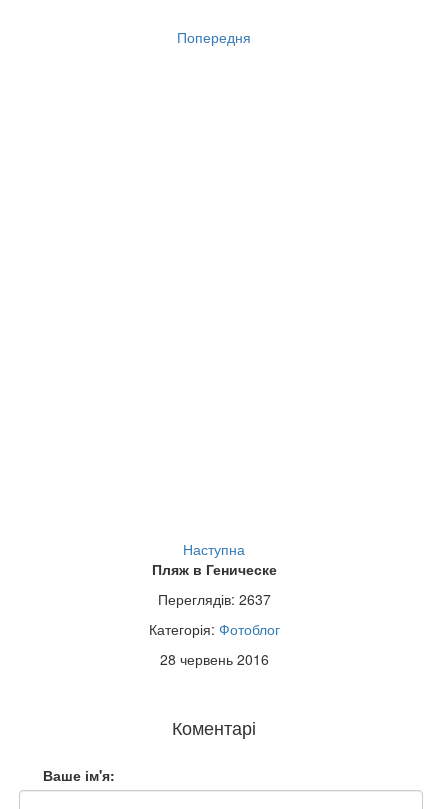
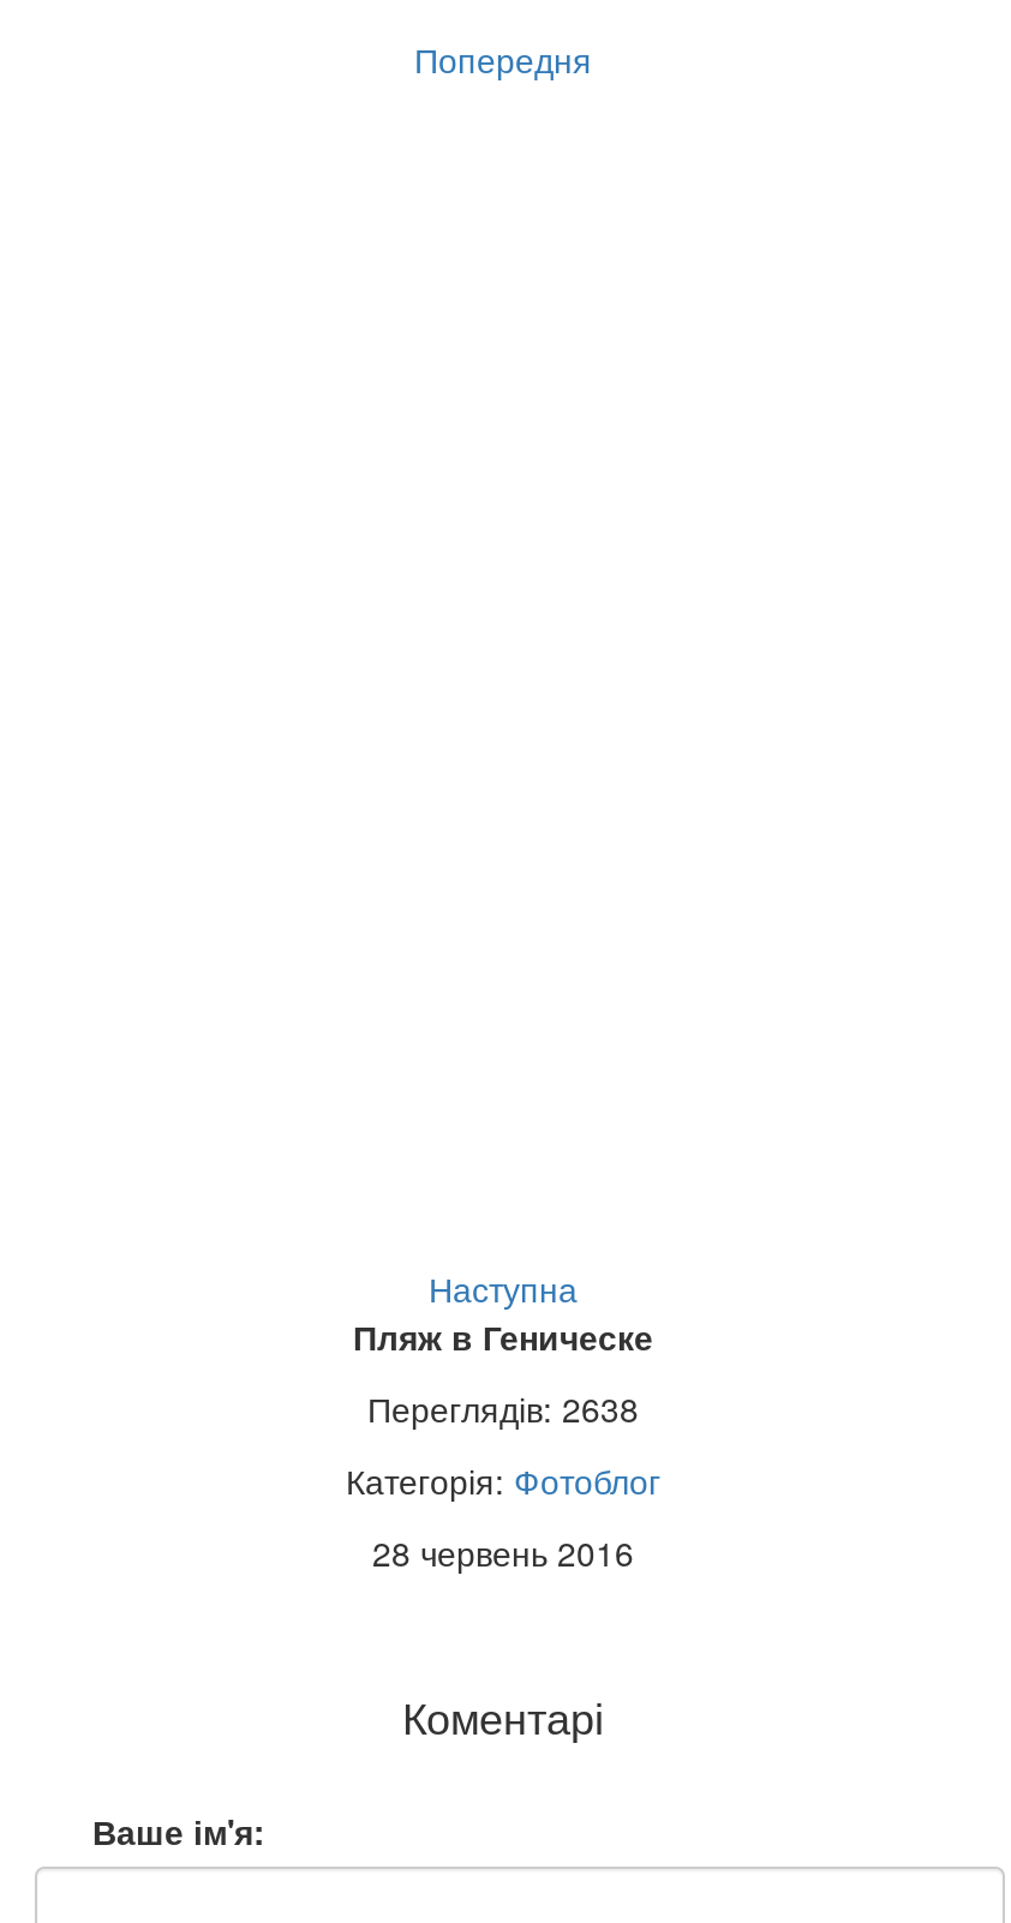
- Переглядів: 2637
+ Переглядів: 2638
